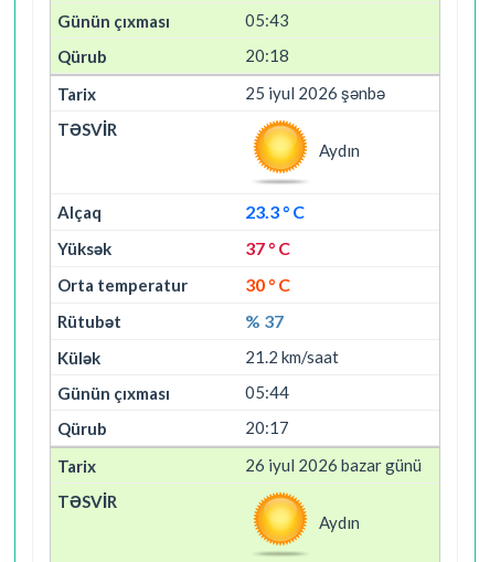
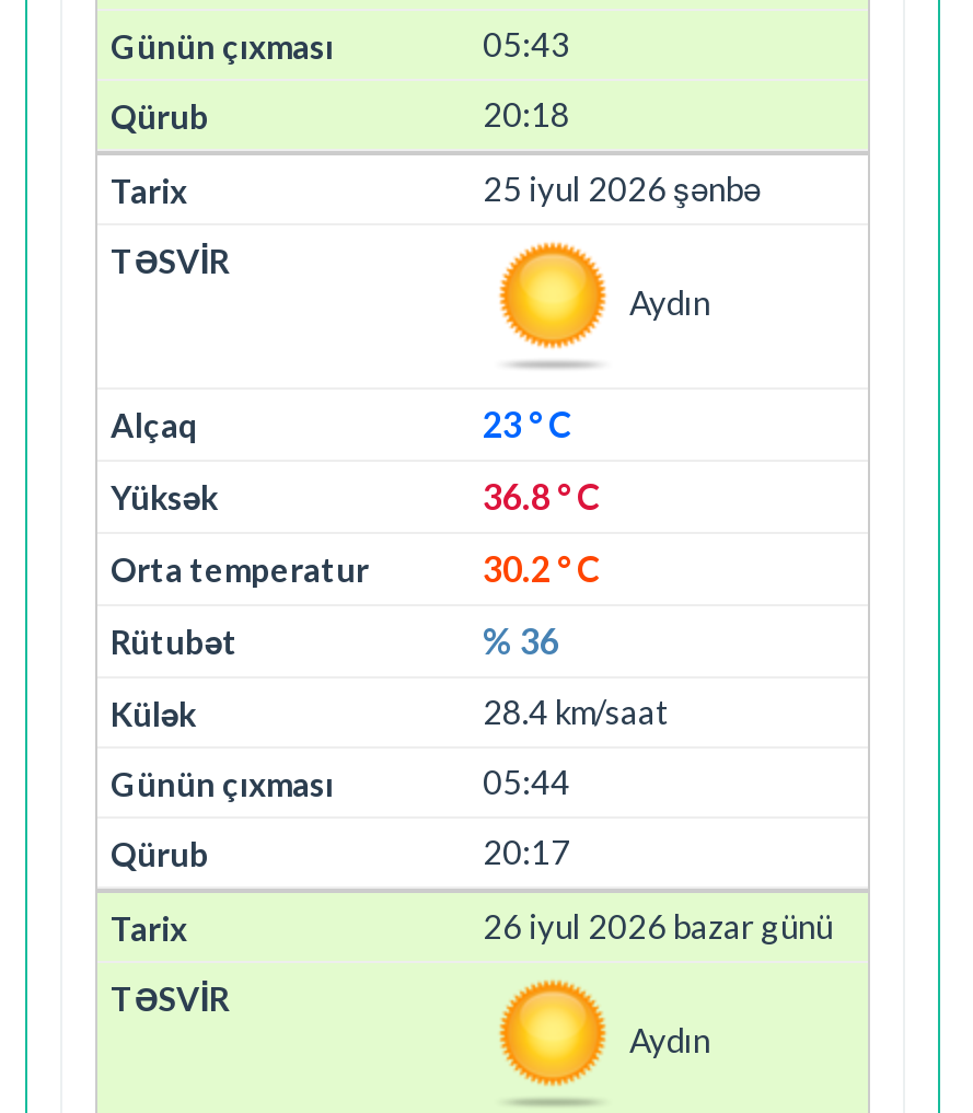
- 23.3 ° C
+ 23 ° C

- 37 ° C
+ 36.8 ° C

- 30 ° C
+ 30.2 ° C

- % 37
+ % 36

- 21.2 km/saat
+ 28.4 km/saat
